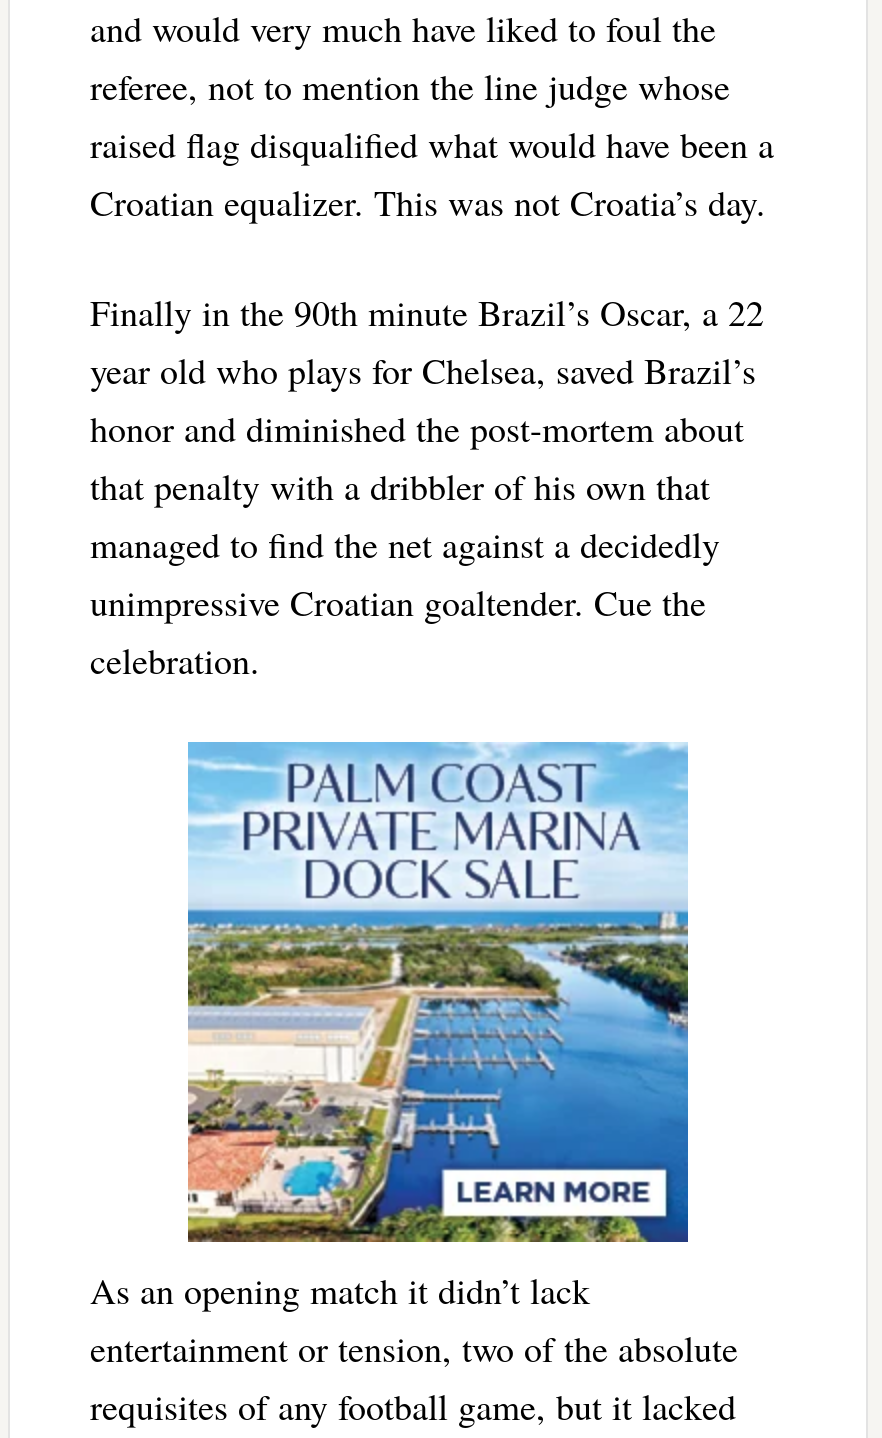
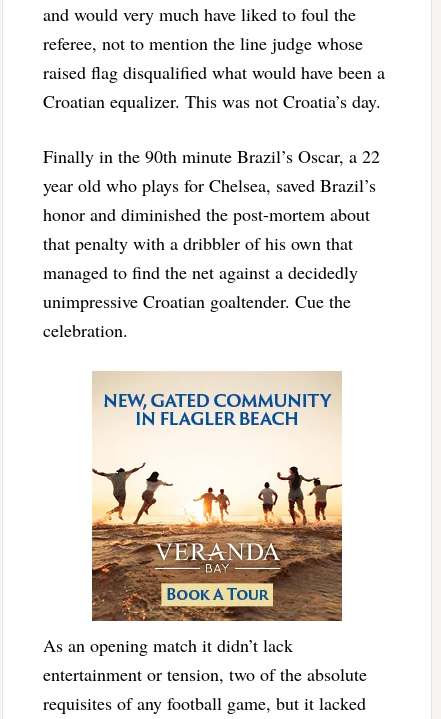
- [image]
+ [image]
